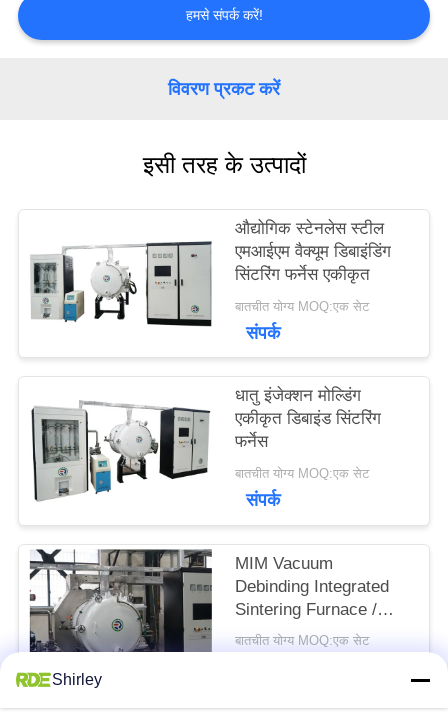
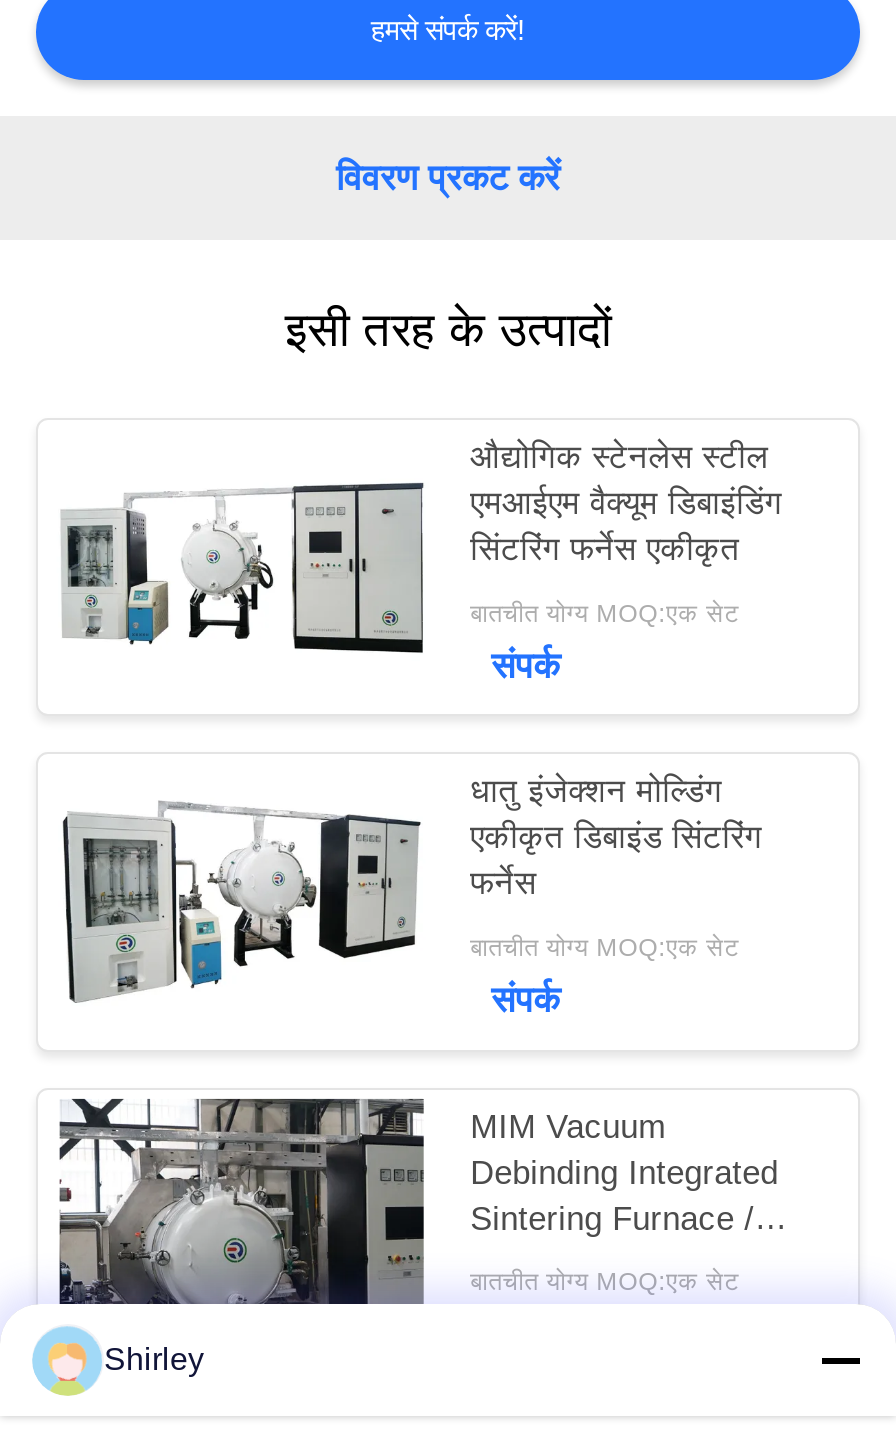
- [image]
+ [image]
